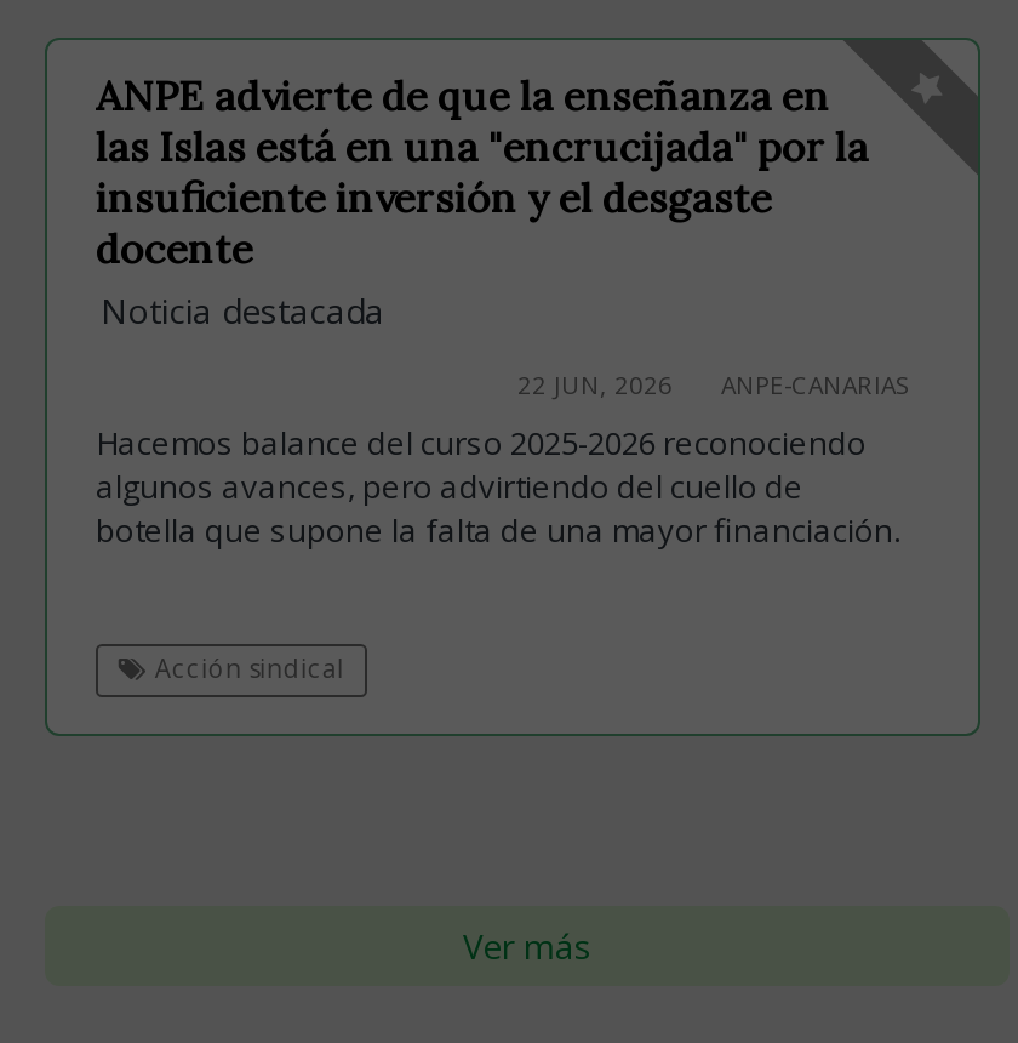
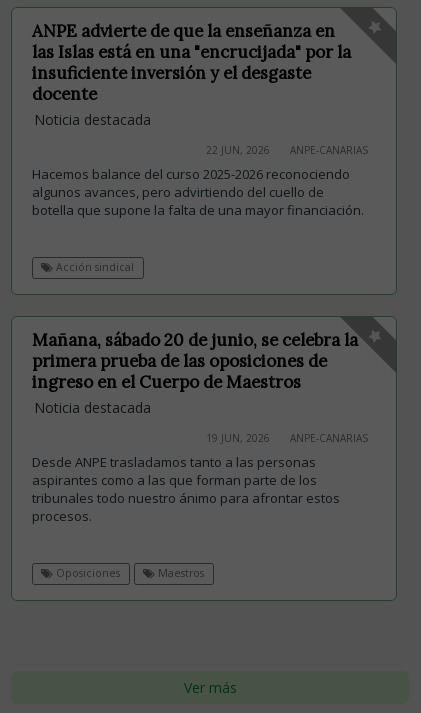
+ Mañana, sábado 20 de junio, se celebra la
+ primera prueba de las oposiciones de
+ ingreso en el Cuerpo de Maestros
+ Noticia destacada
+ 19 JUN, 2026
+ ANPE-CANARIAS
+ Desde ANPE trasladamos tanto a las personas
+ aspirantes como a las que forman parte de los
+ tribunales todo nuestro ánimo para afrontar estos
+ procesos.
+ Oposiciones
+ Maestros
